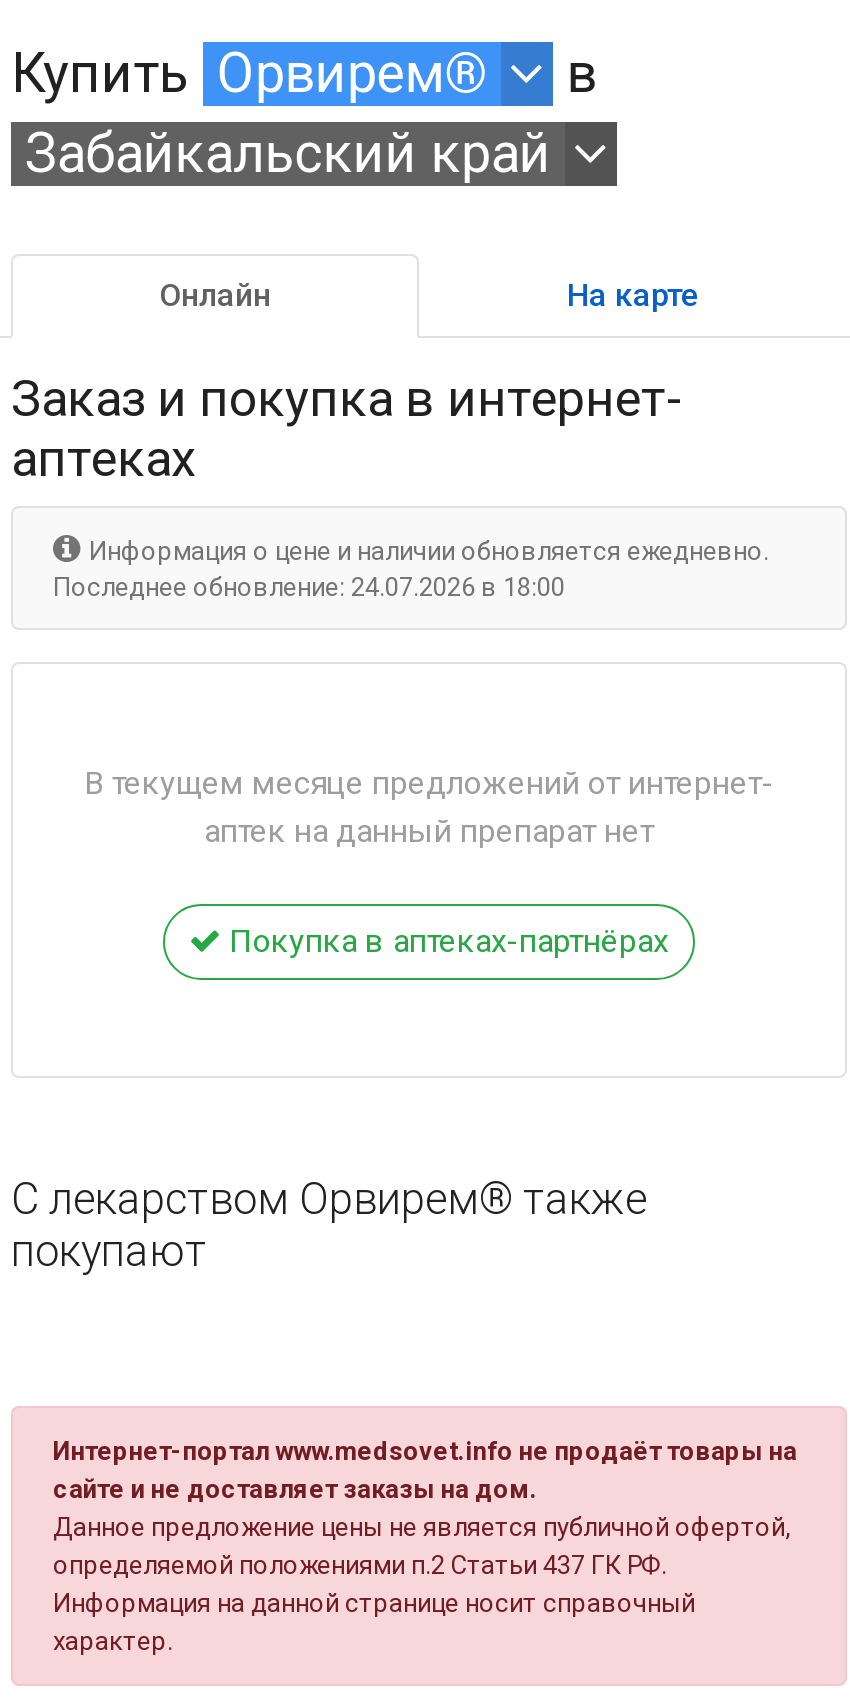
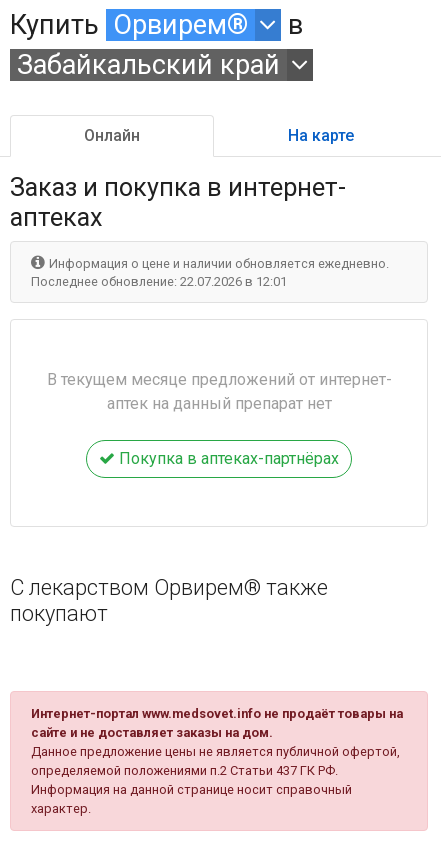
- Последнее обновление: 24.07.2026 в 18:00
+ Последнее обновление: 22.07.2026 в 12:01
